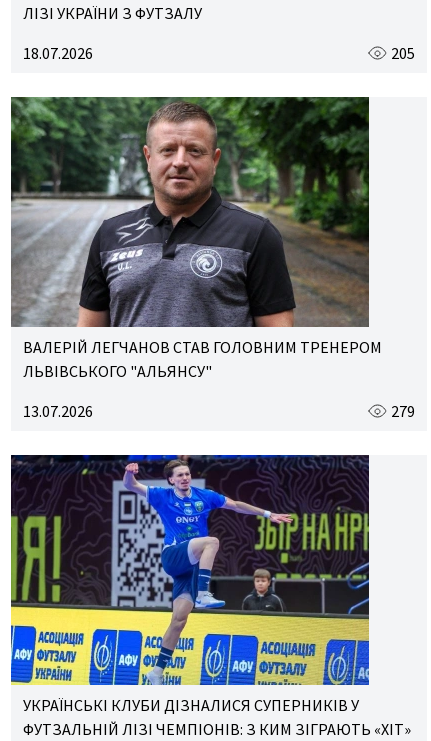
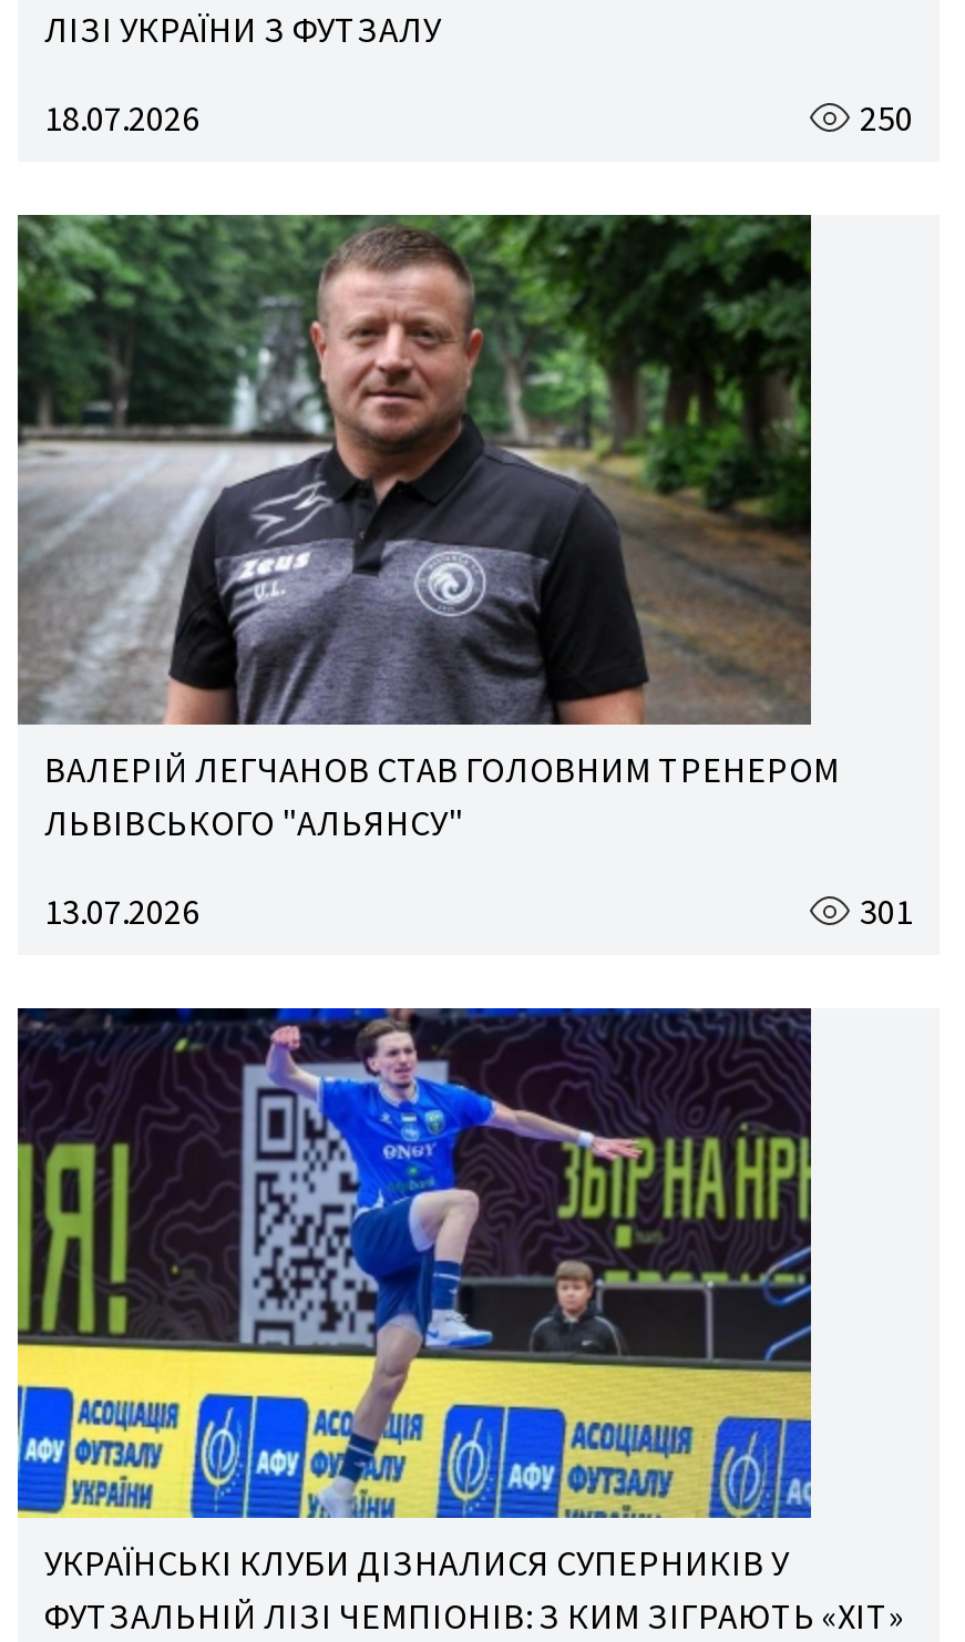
- 205
+ 250

- 279
+ 301
